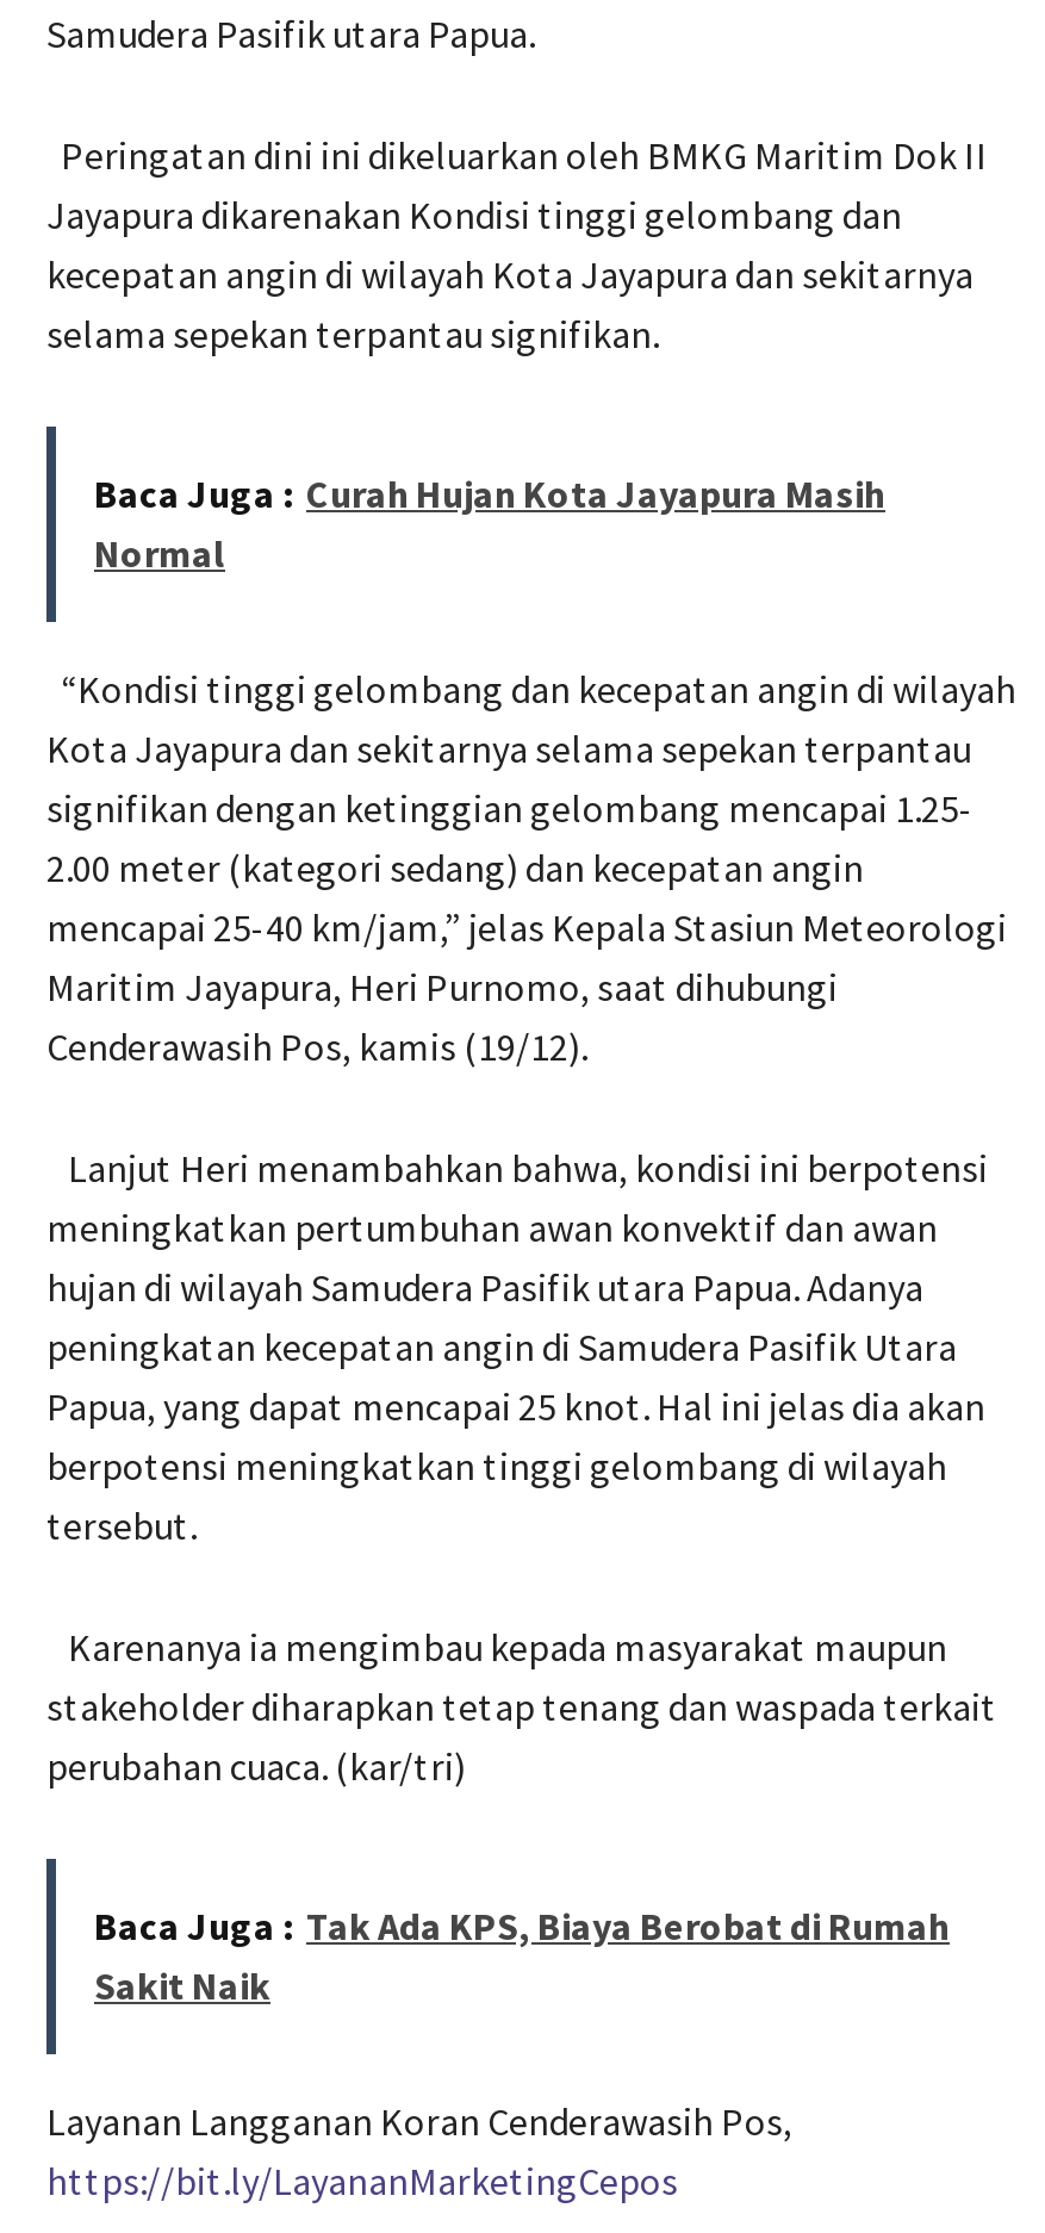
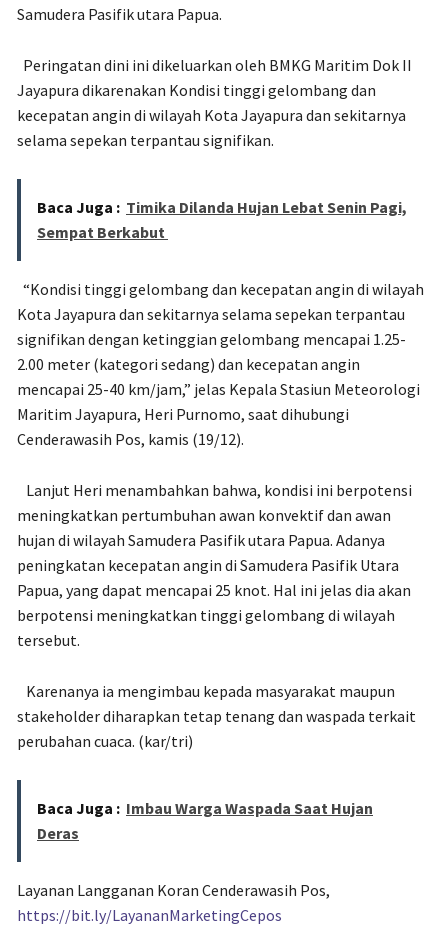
- Baca Juga : Curah Hujan Kota Jayapura Masih
- Normal
+ Baca Juga : Timika Dilanda Hujan Lebat Senin Pagi,
+ Sempat Berkabut

- Baca Juga : Tak Ada KPS, Biaya Berobat di Rumah
- Sakit Naik
+ Baca Juga : Imbau Warga Waspada Saat Hujan
+ Deras
